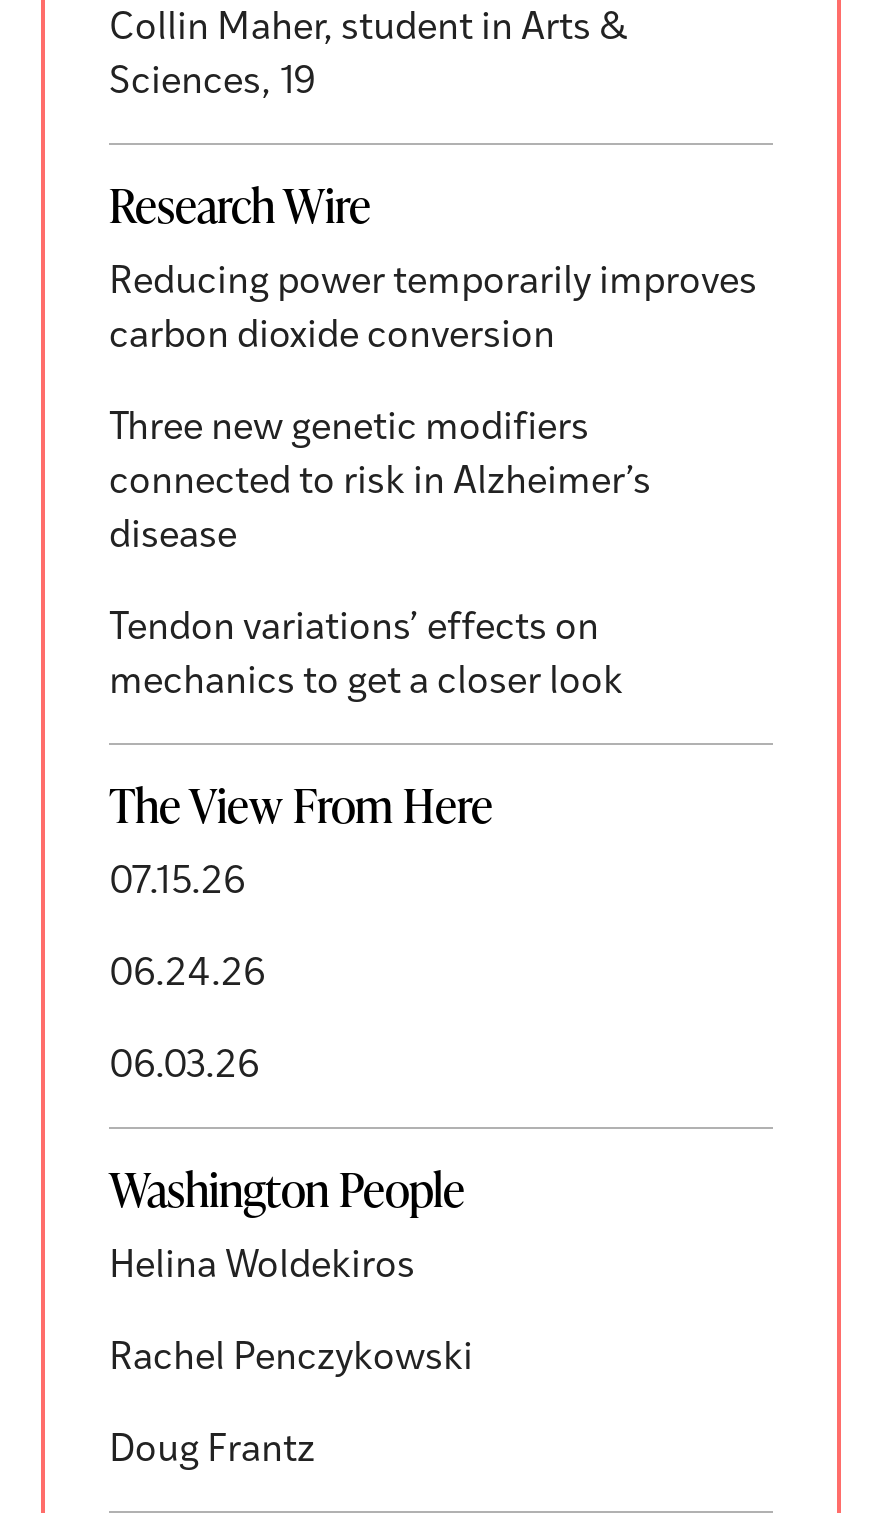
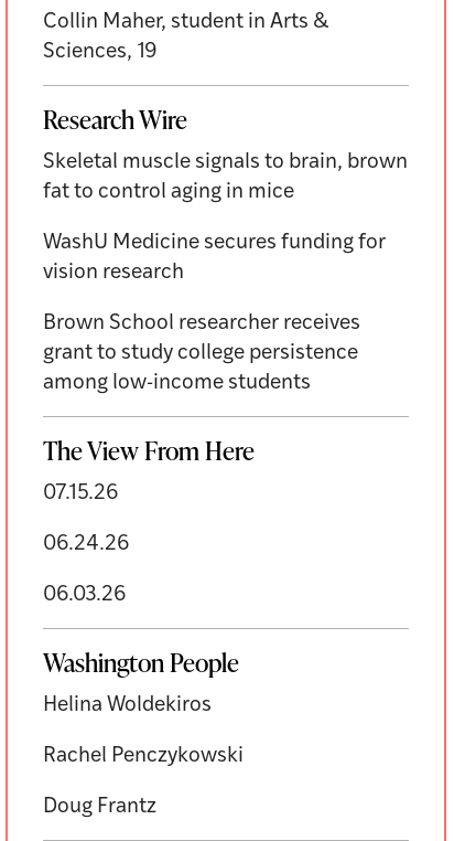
- Reducing power temporarily improves
- carbon dioxide conversion
+ Skeletal muscle signals to brain, brown
+ fat to control aging in mice

- Three new genetic modifiers
- connected to risk in Alzheimer’s
- disease
+ WashU Medicine secures funding for
+ vision research

- Tendon variations’ effects on
- mechanics to get a closer look
+ Brown School researcher receives
+ grant to study college persistence
+ among low-income students
